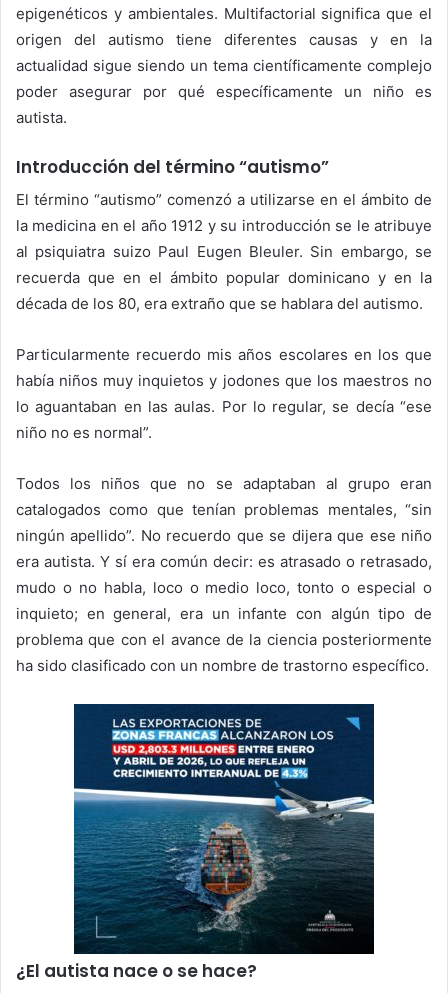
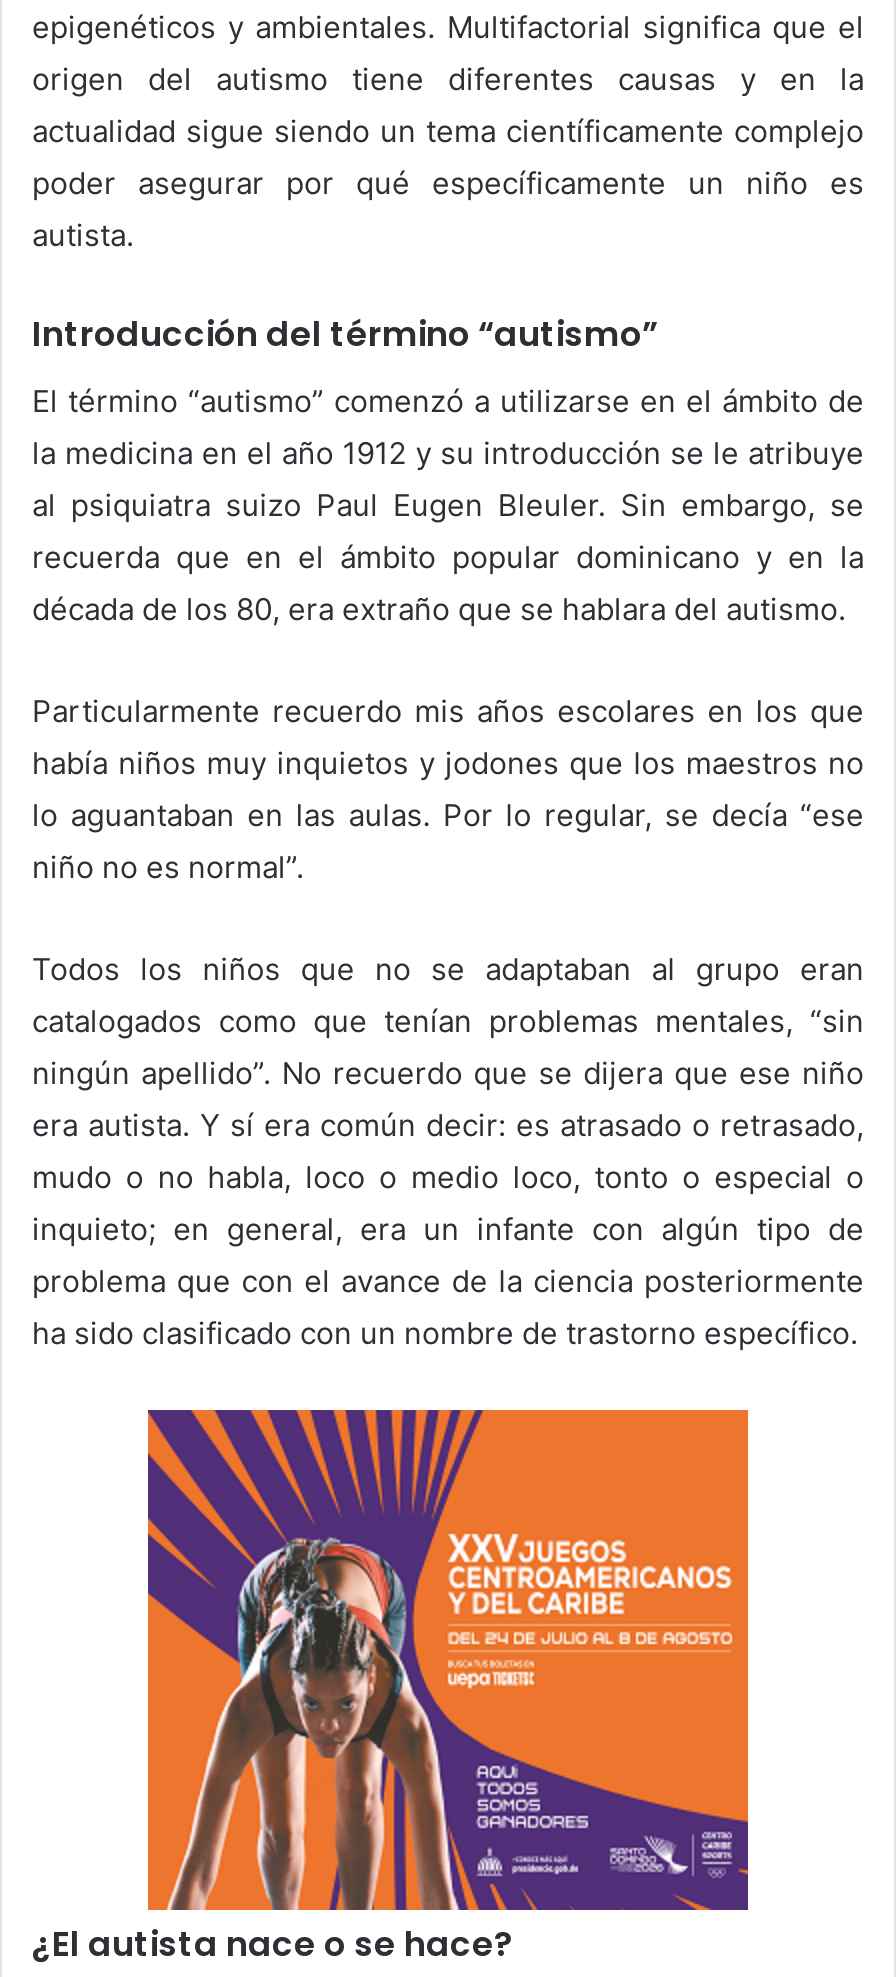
- [image]
+ [image]
